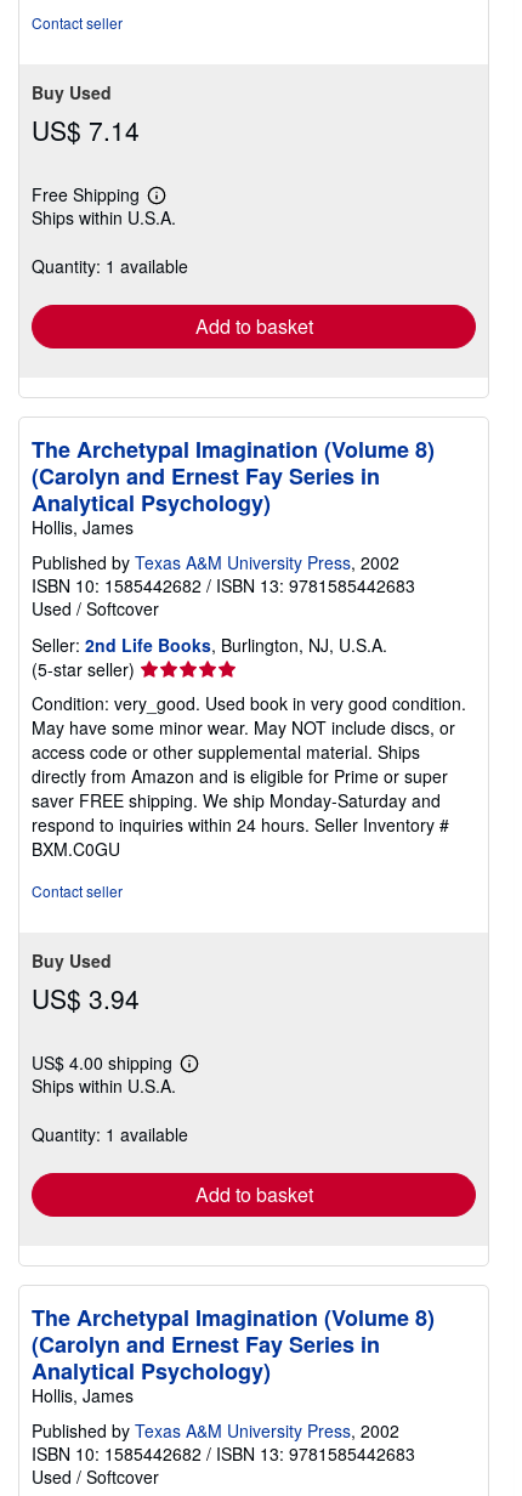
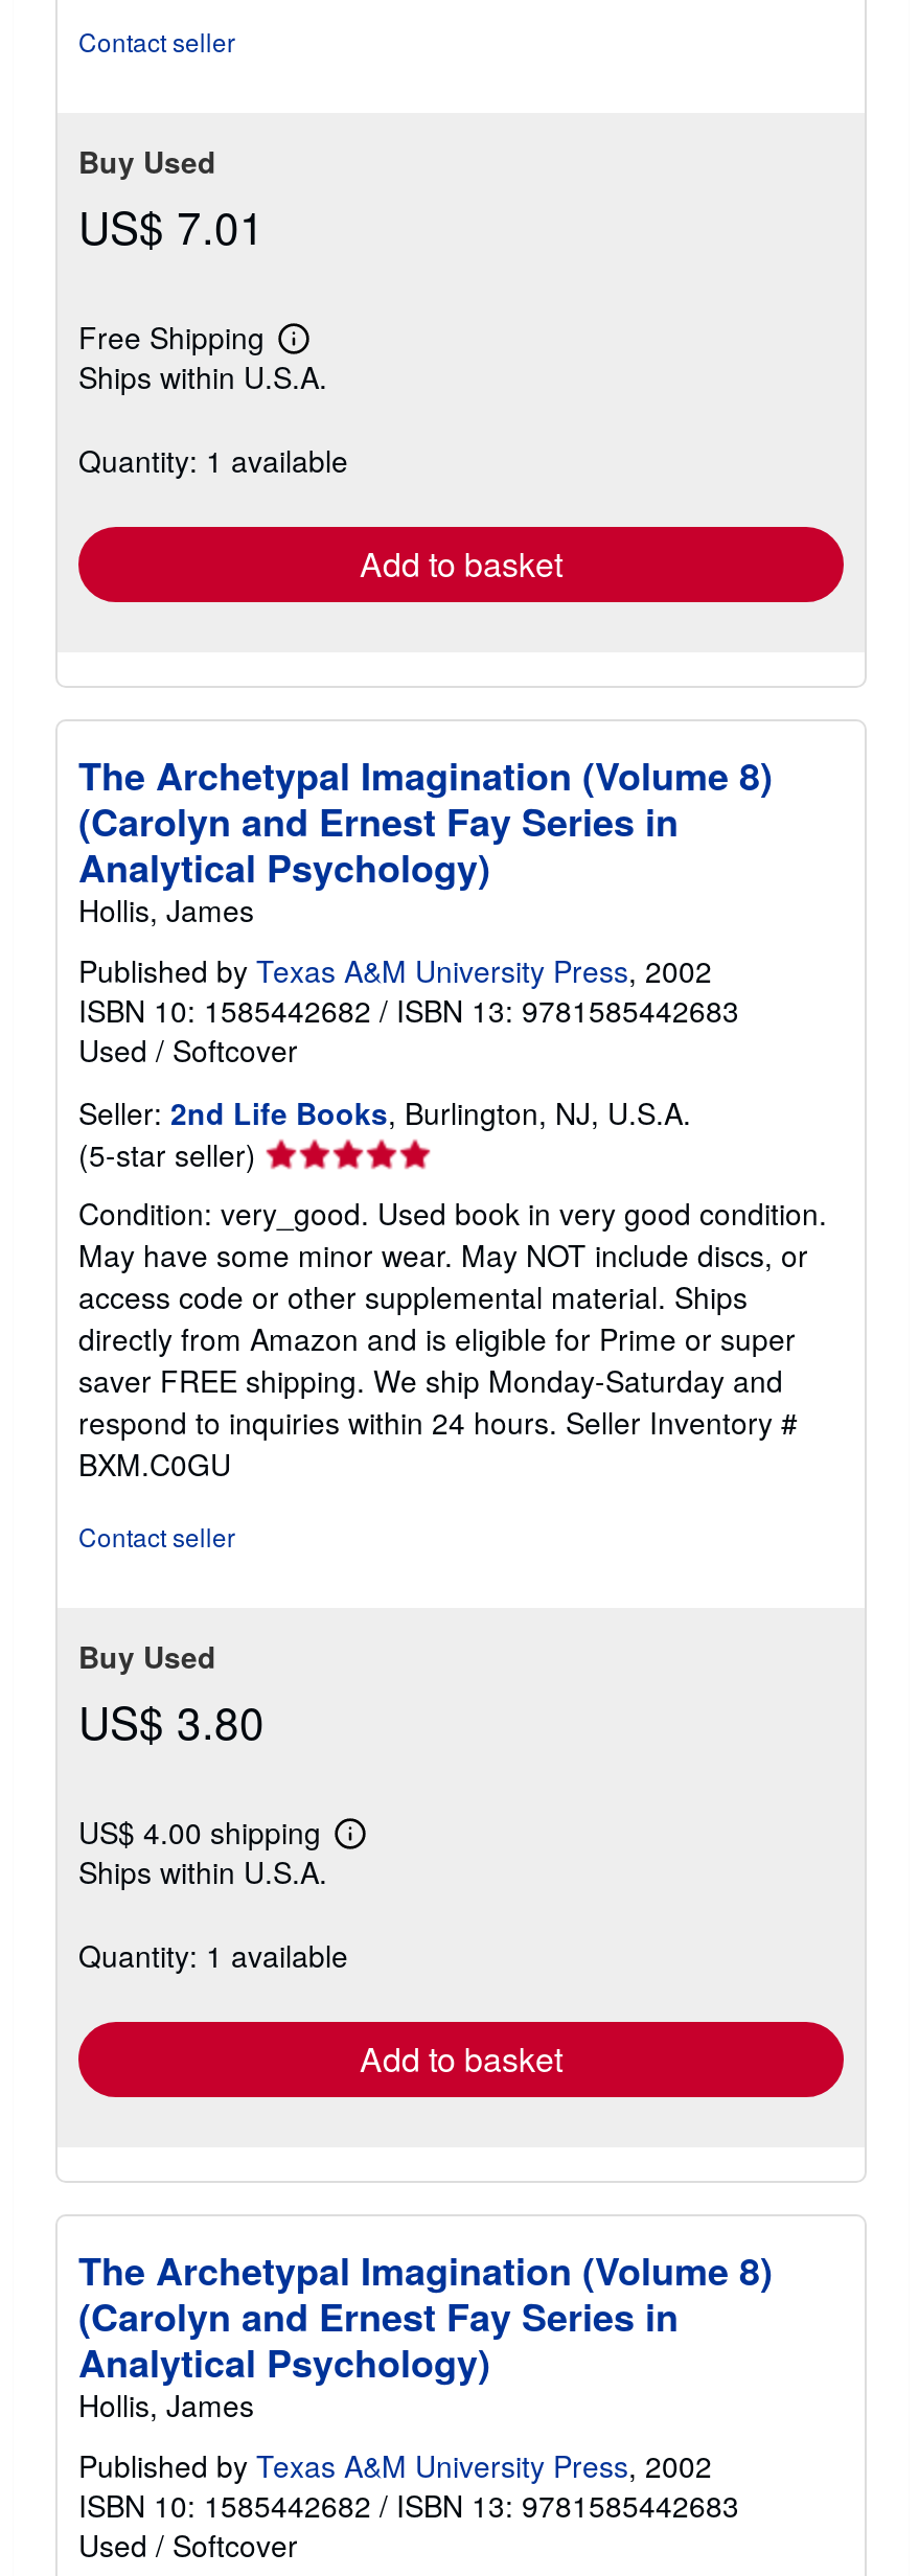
- US$ 7.14
+ US$ 7.01

- US$ 3.94
+ US$ 3.80
